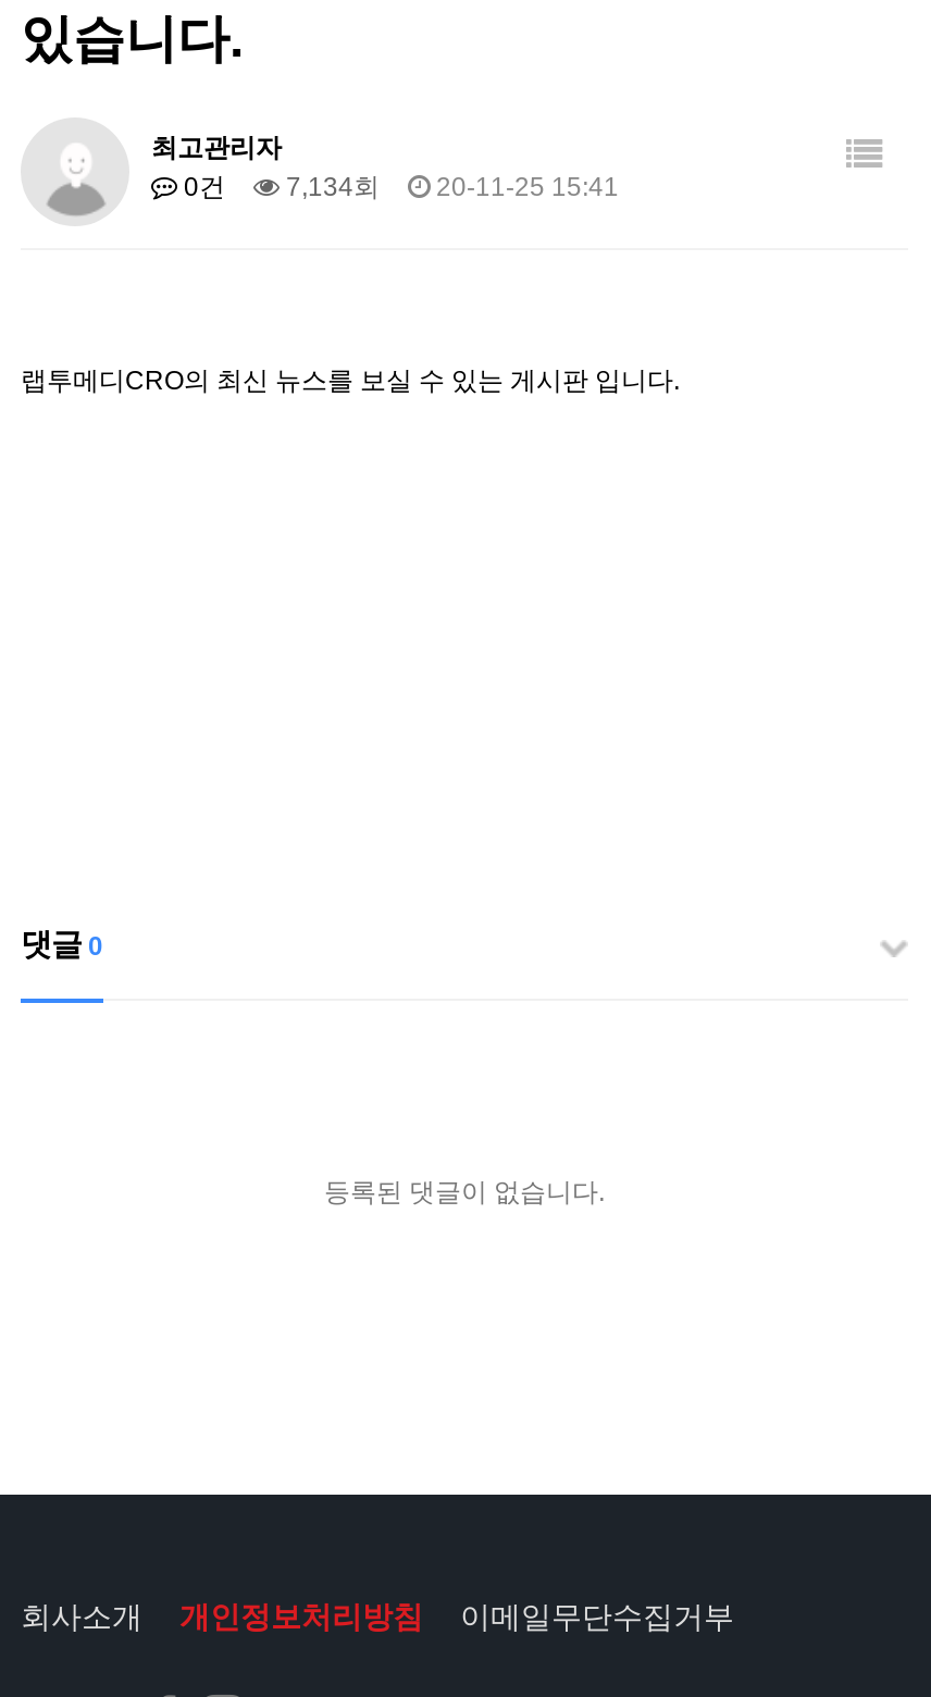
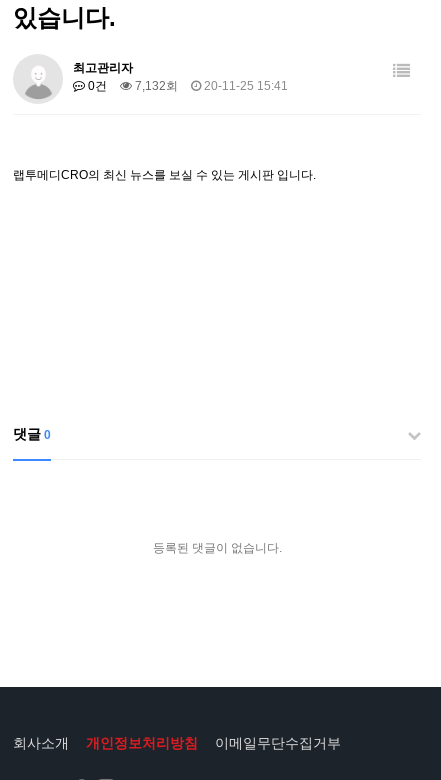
- 0건 7,134회 20-11-25 15:41
+ 0건 7,132회 20-11-25 15:41
